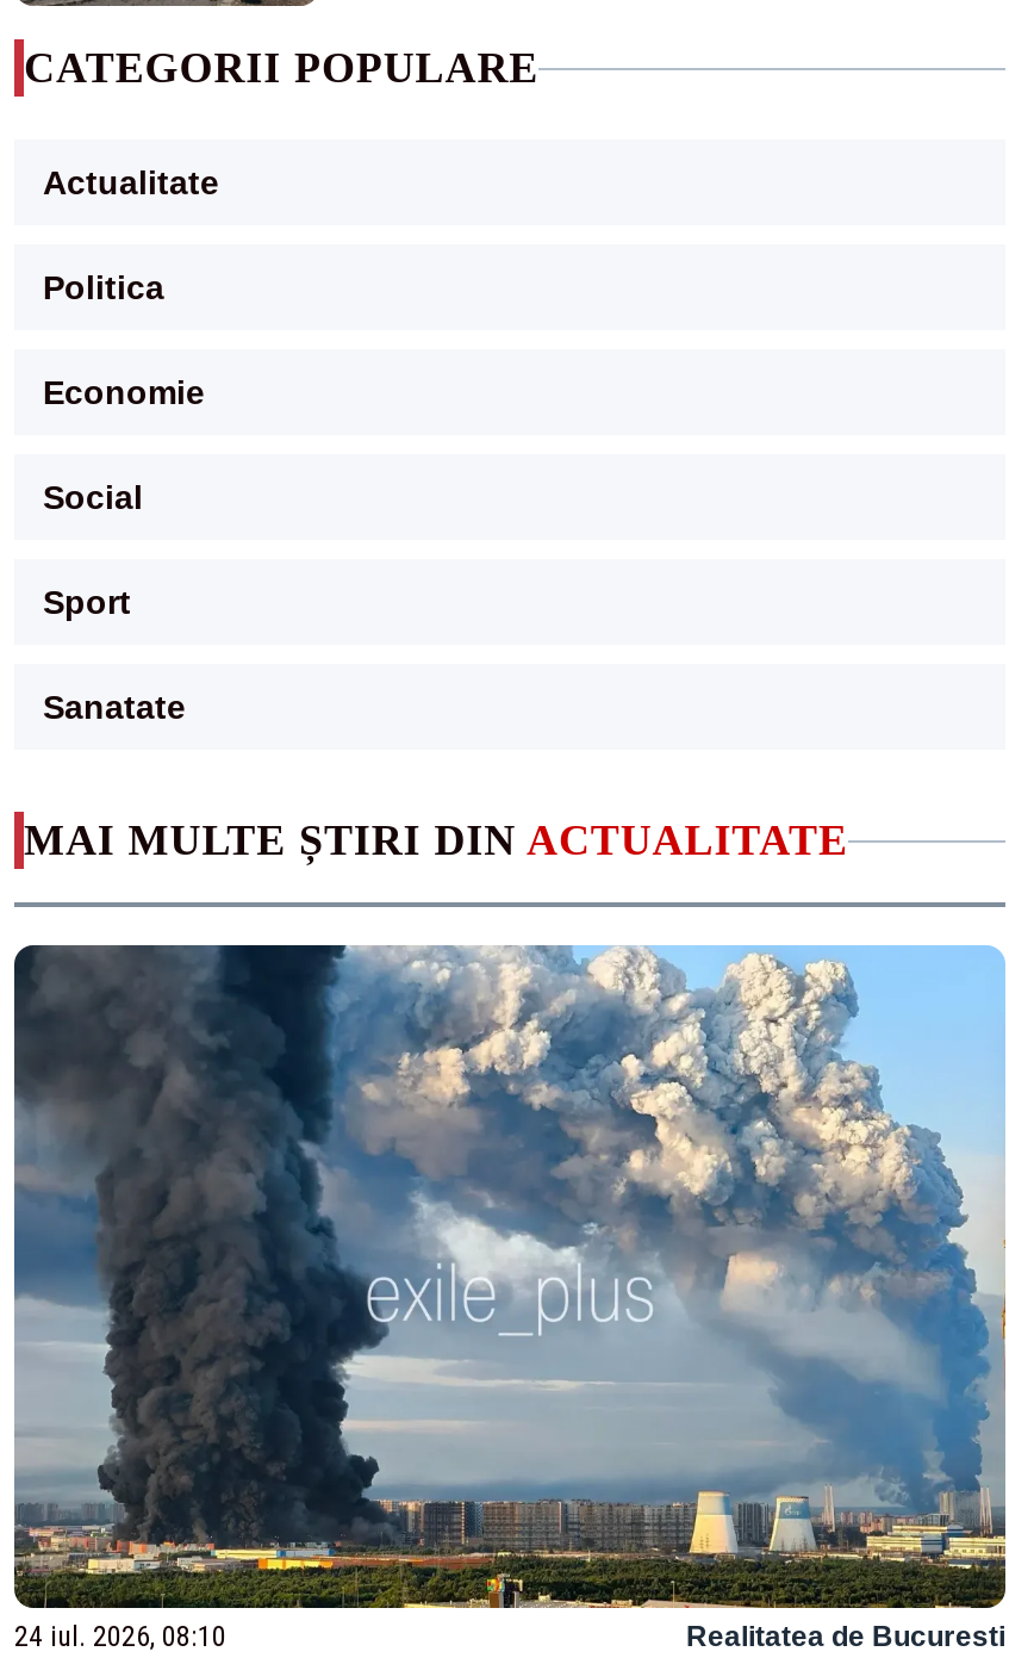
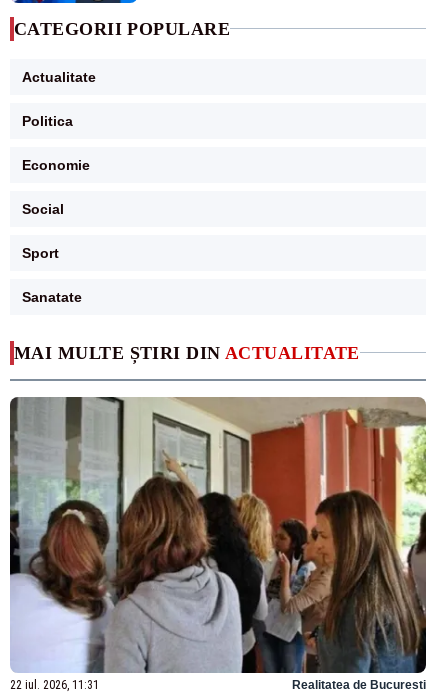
- [image]
- 24 iul. 2026, 08:10
+ [image]
+ 22 iul. 2026, 11:31
